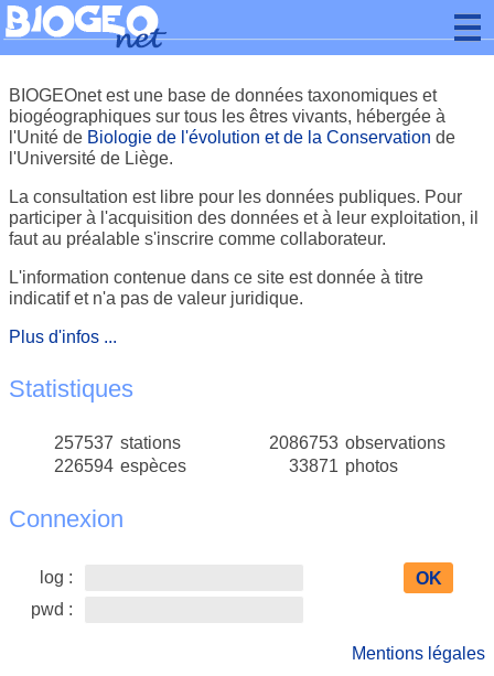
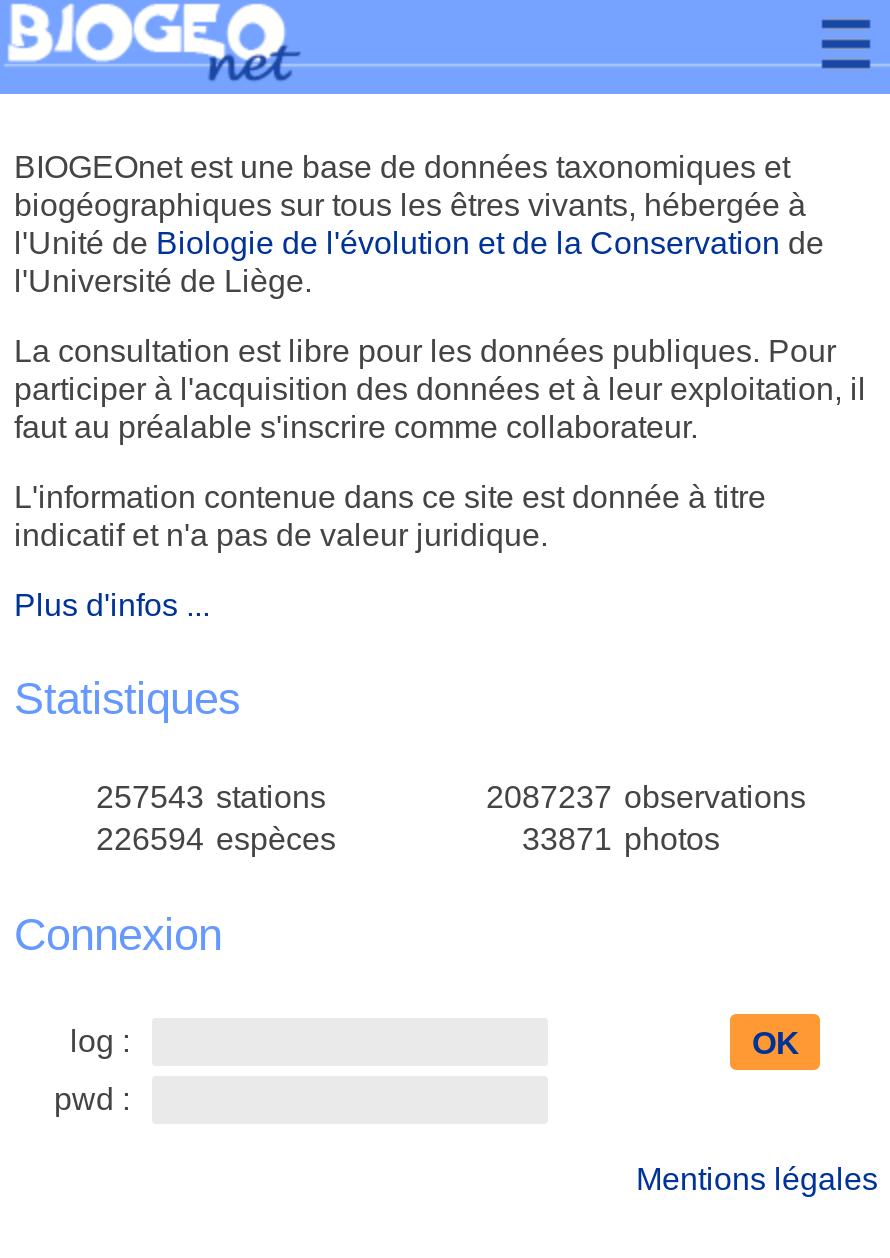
- 257537 stations
+ 257543 stations

- 2086753 observations
+ 2087237 observations
